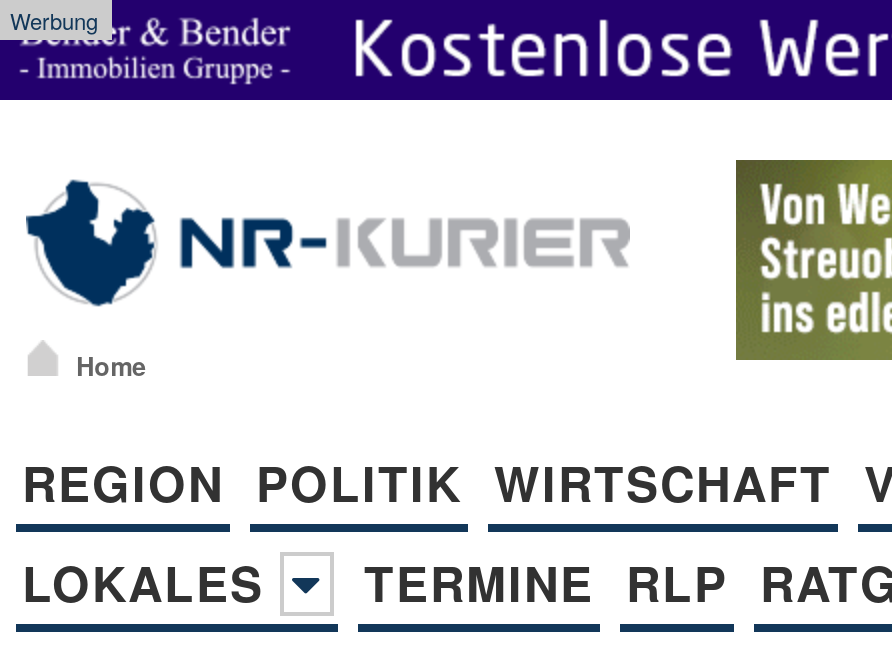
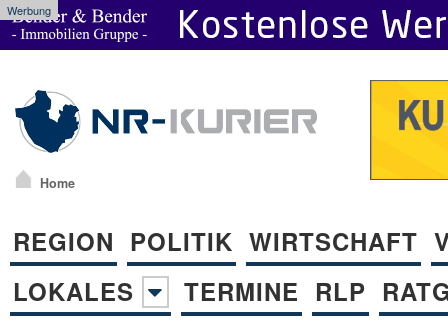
- [image]
+ [image]
